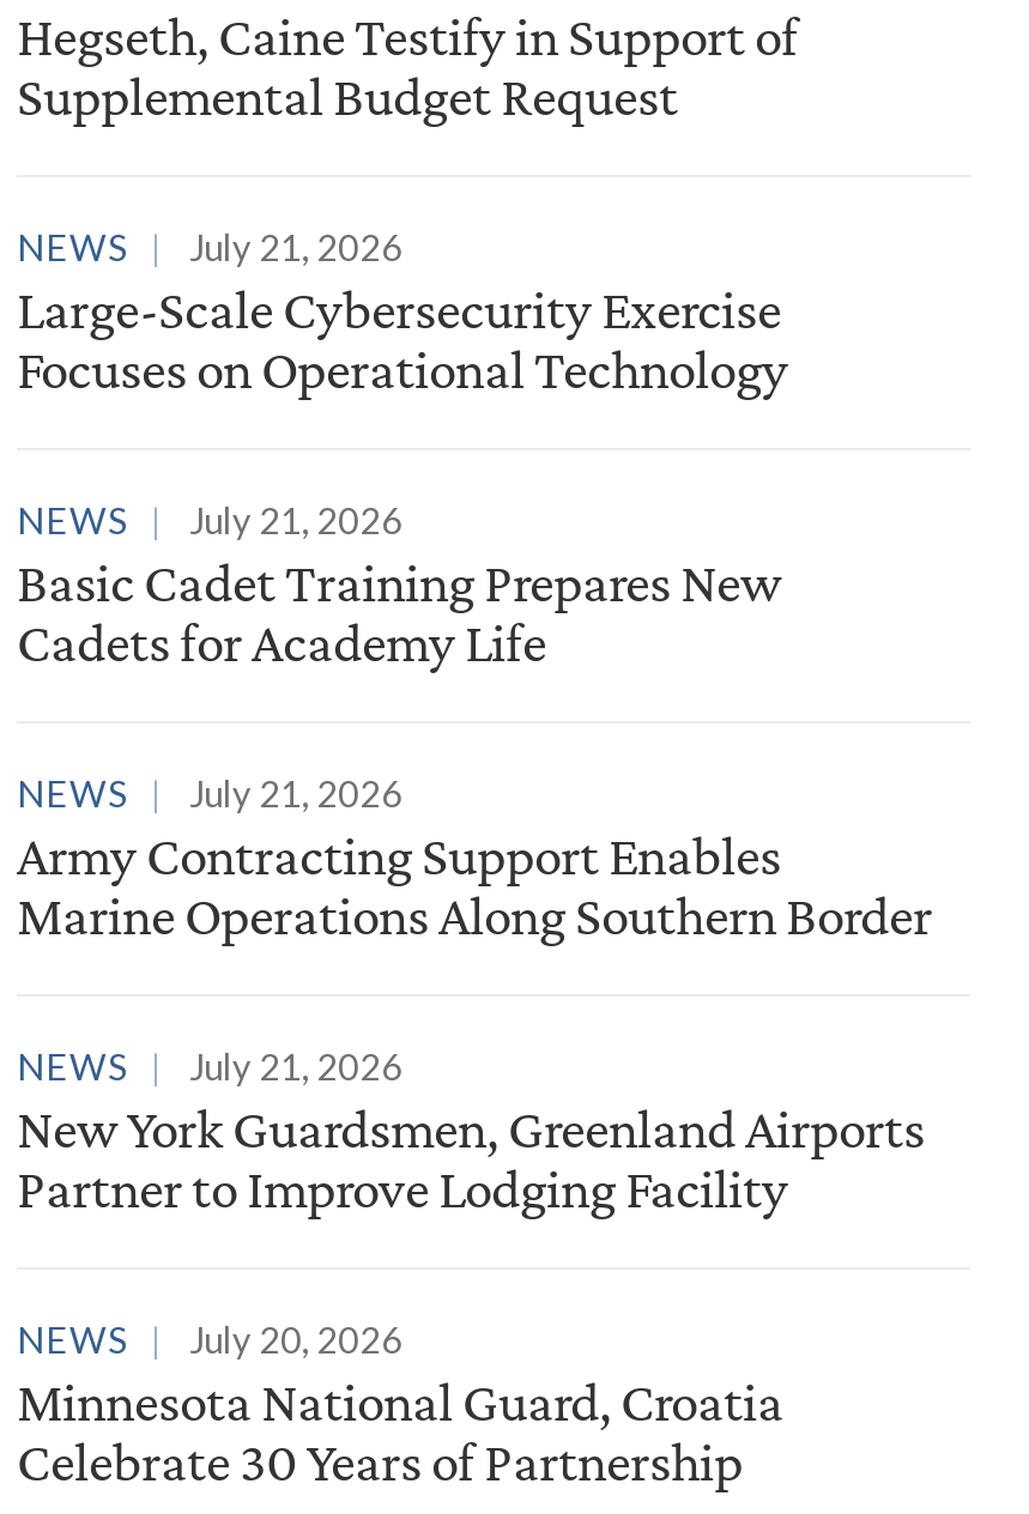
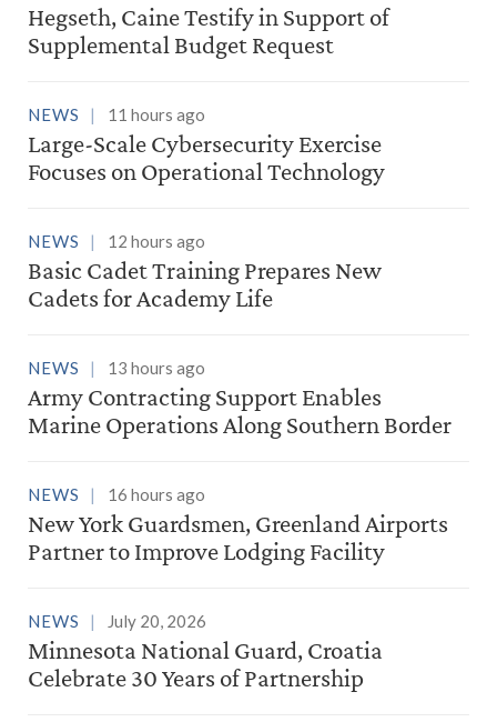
- NEWS July 21, 2026
+ NEWS 11 hours ago

- NEWS July 21, 2026
+ NEWS 12 hours ago

- NEWS July 21, 2026
+ NEWS 13 hours ago

- NEWS July 21, 2026
+ NEWS 16 hours ago
